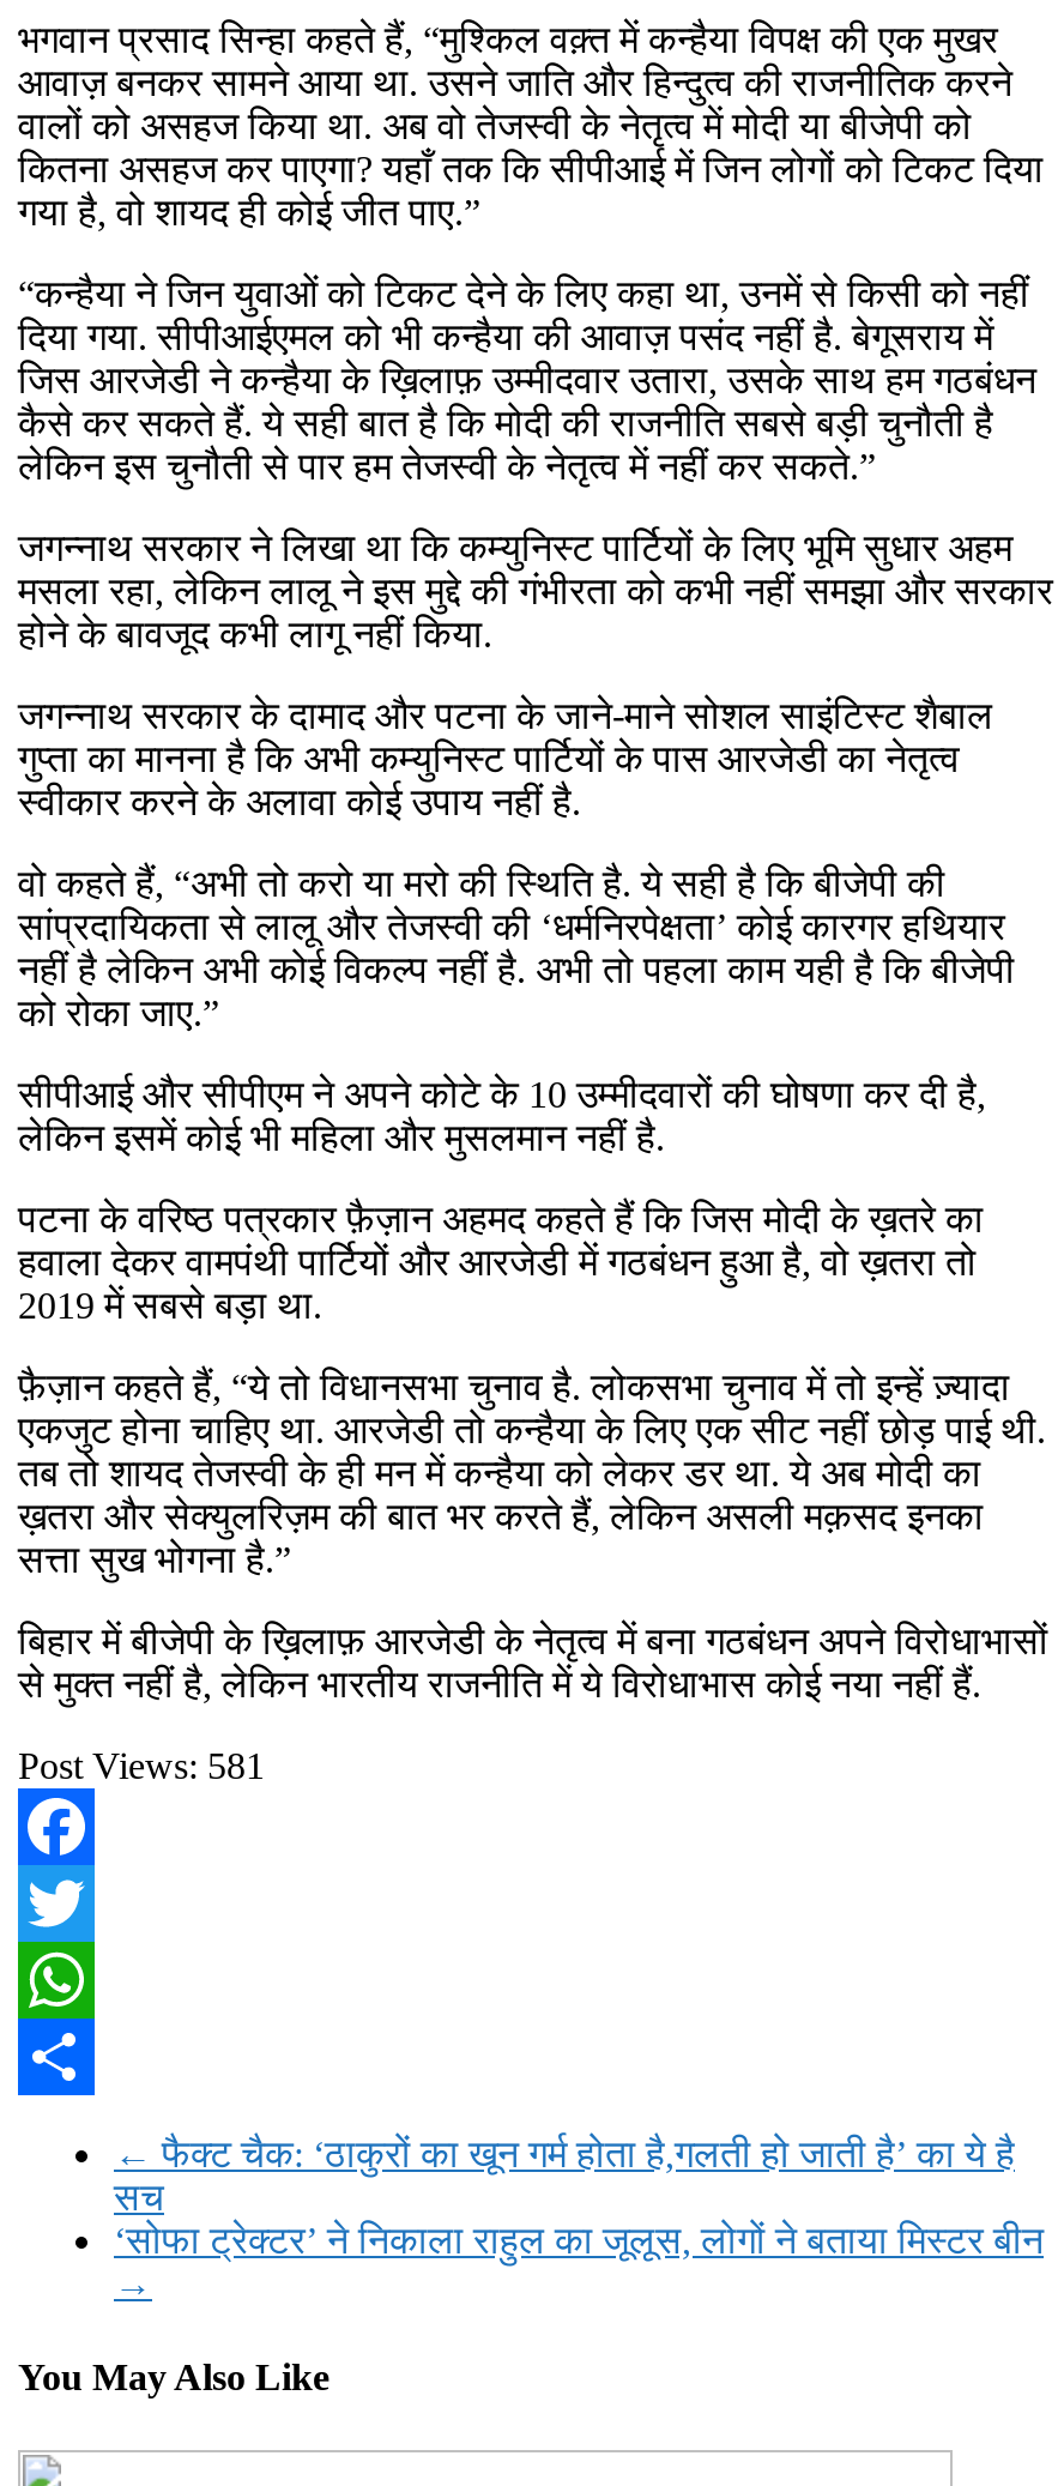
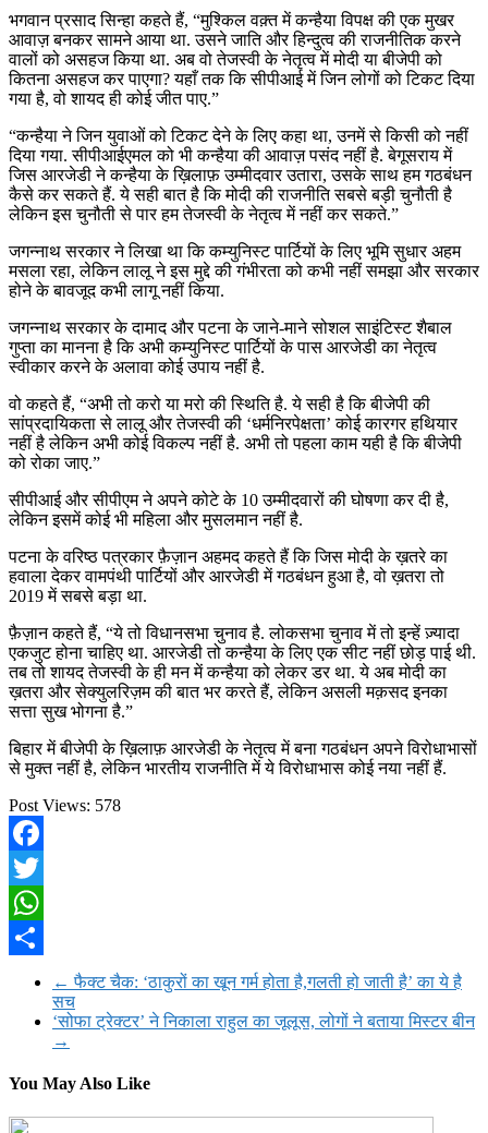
- Post Views: 581
+ Post Views: 578
